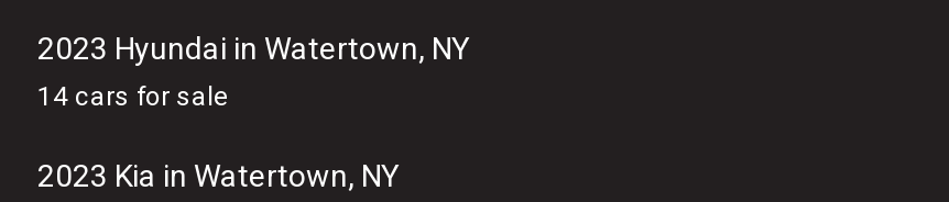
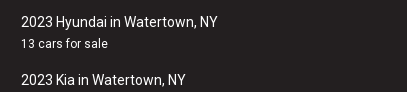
- 14 cars for sale
+ 13 cars for sale
